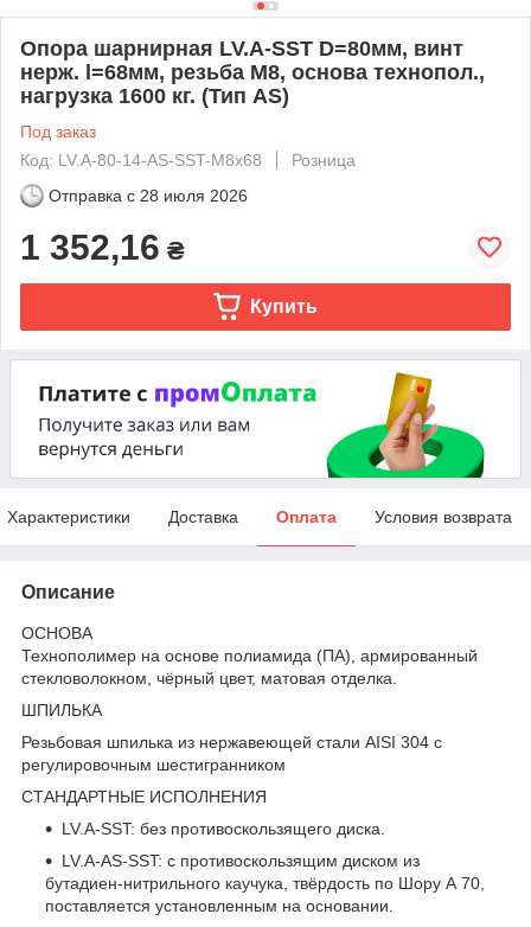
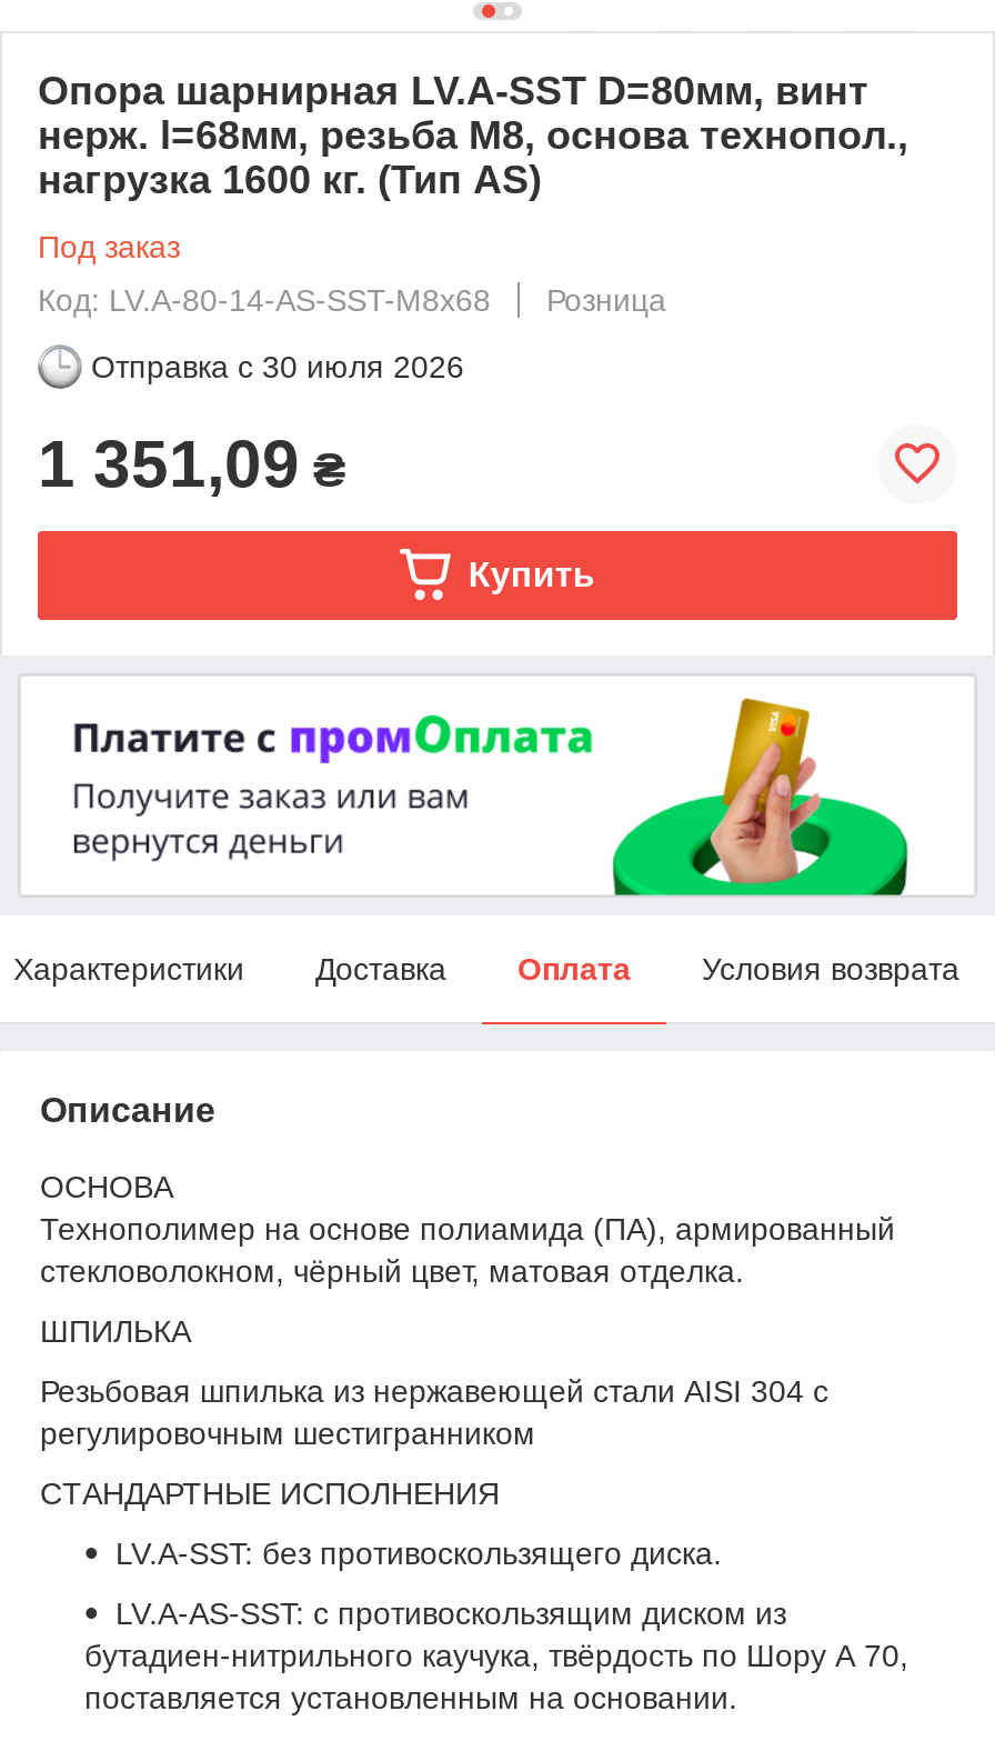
- Отправка с 28 июля 2026
+ Отправка с 30 июля 2026

- 1 352,16 ₴
+ 1 351,09 ₴
